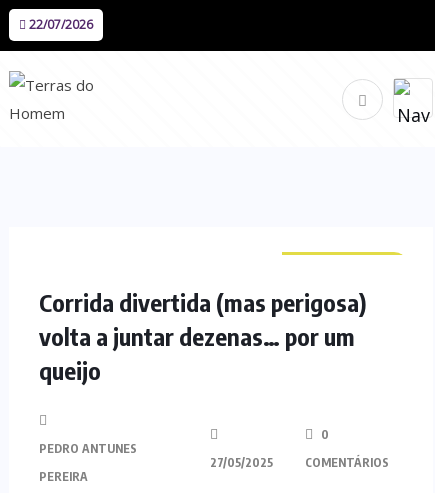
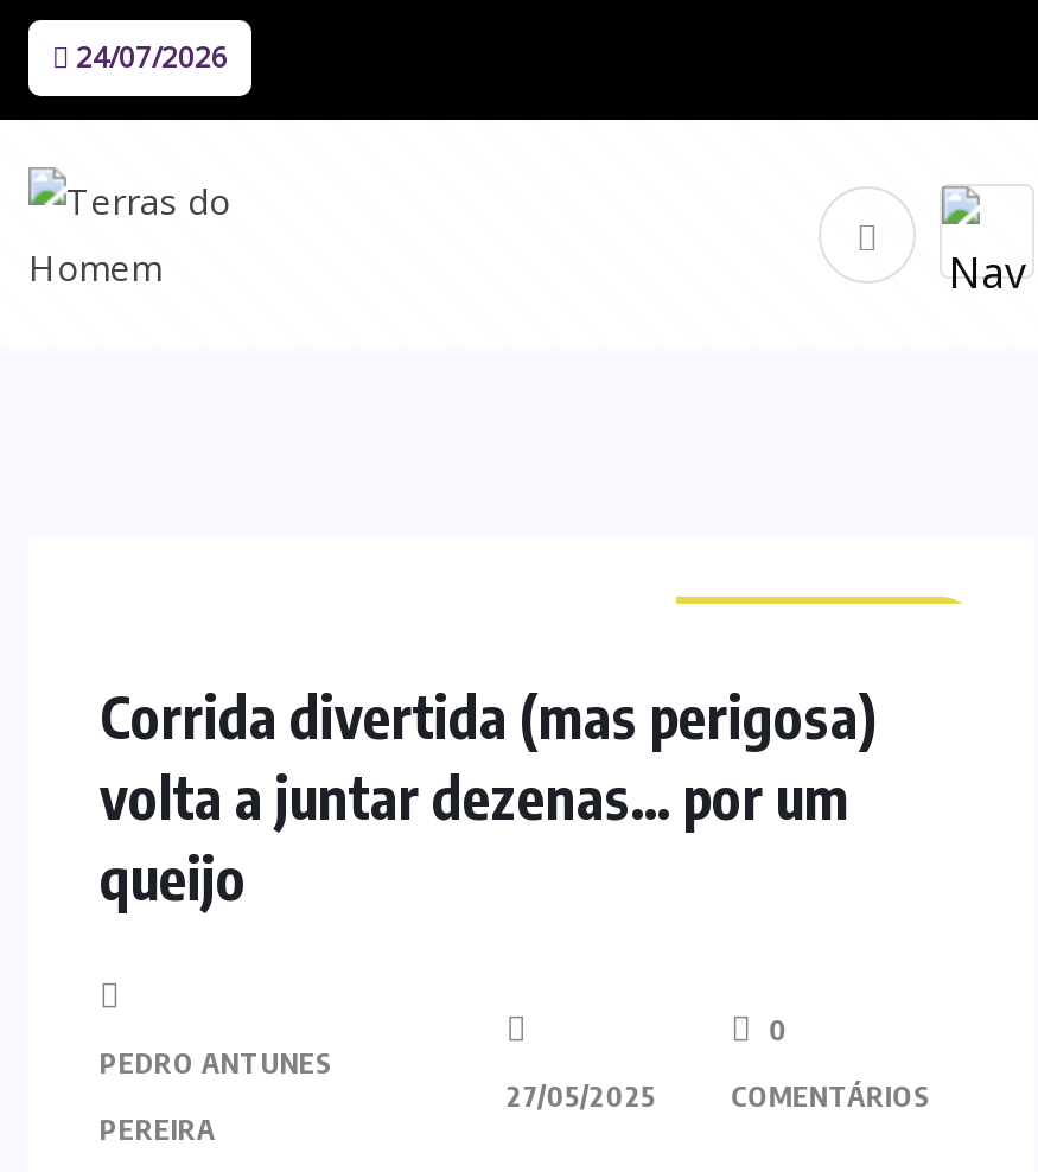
- 22/07/2026
+ 24/07/2026
